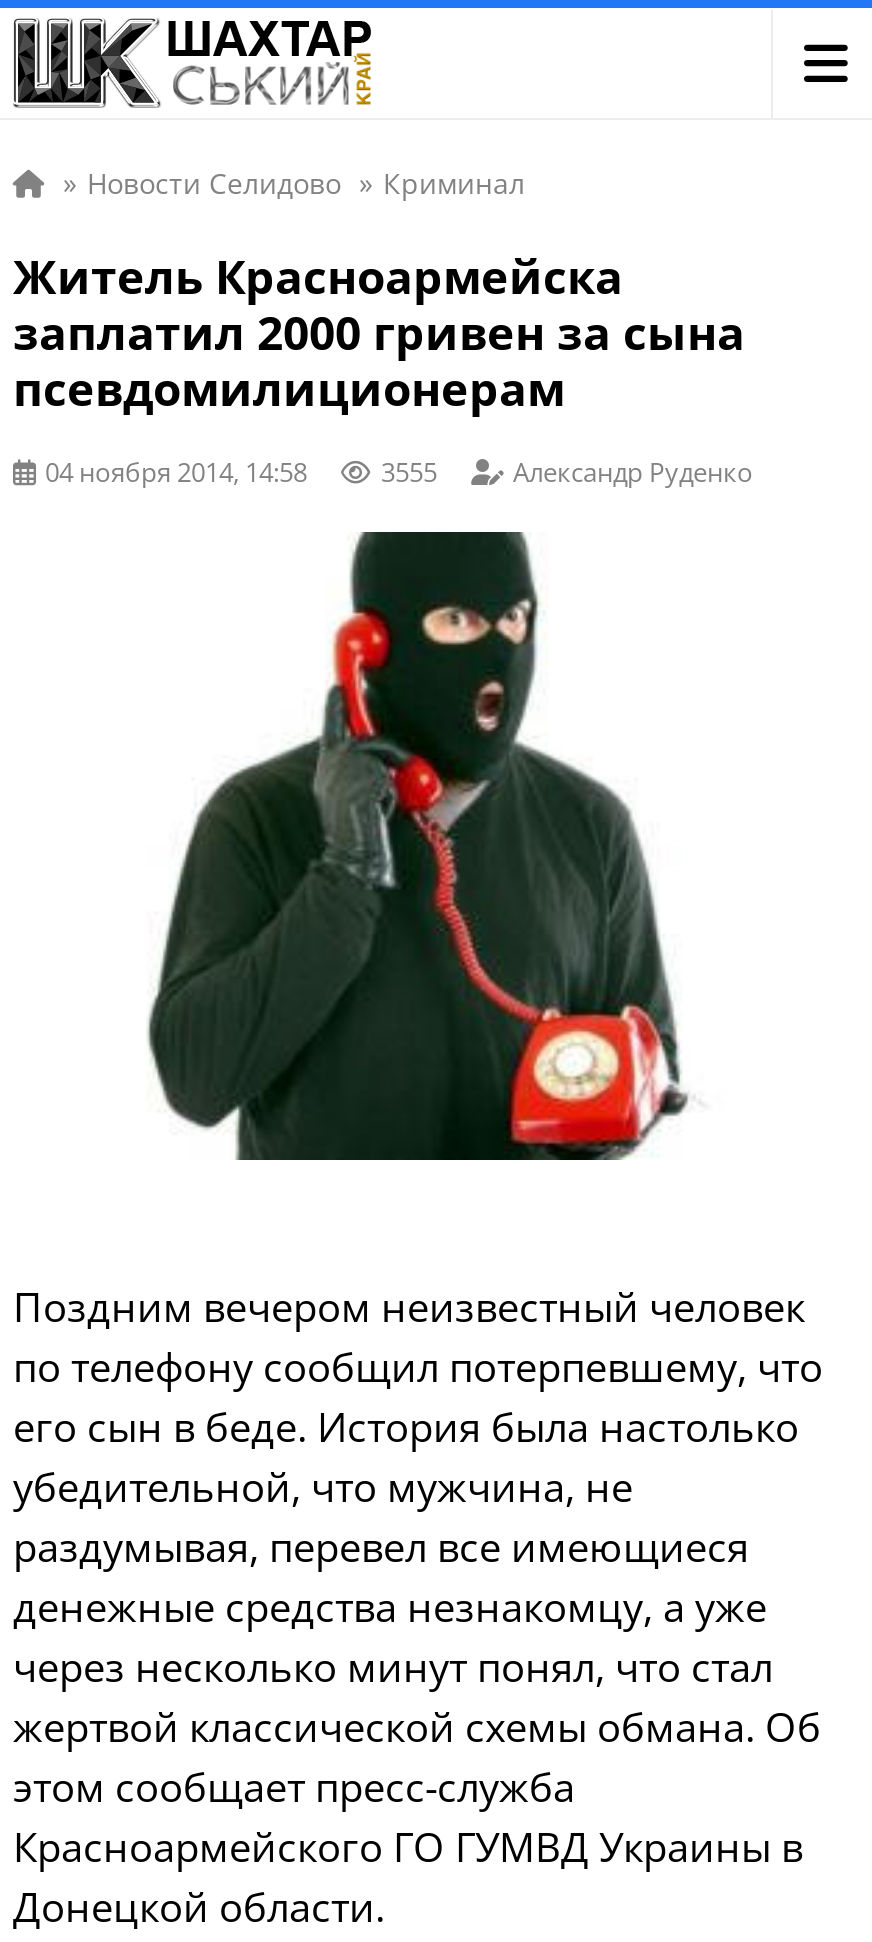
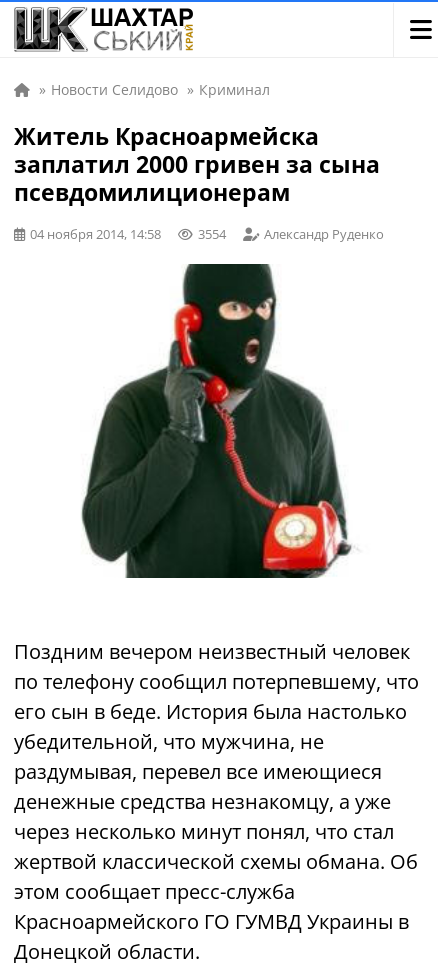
- 3555
+ 3554
